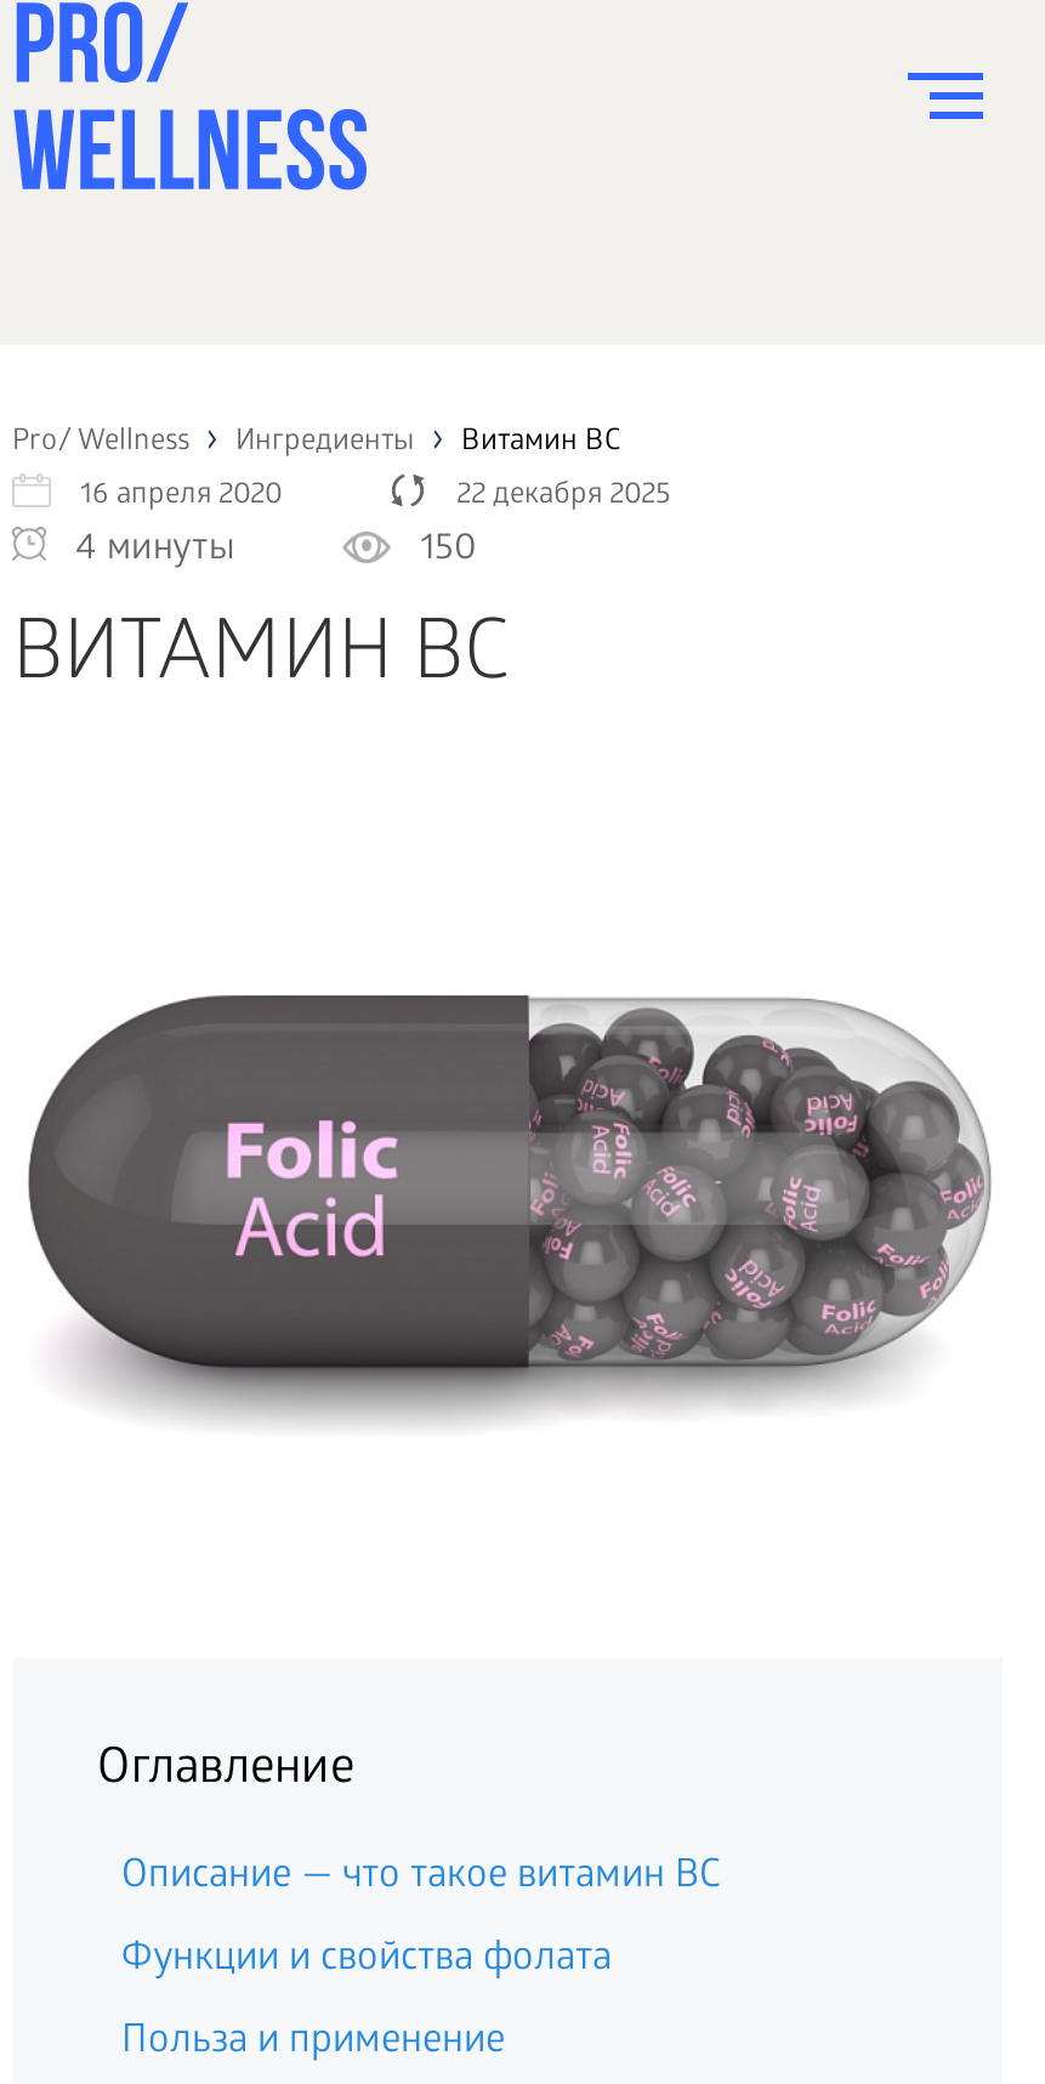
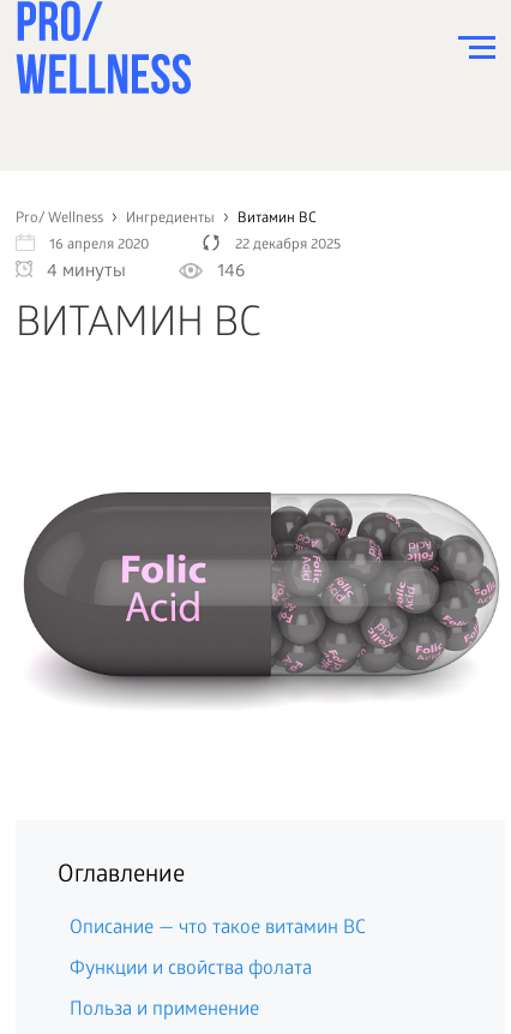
- 150
+ 146
